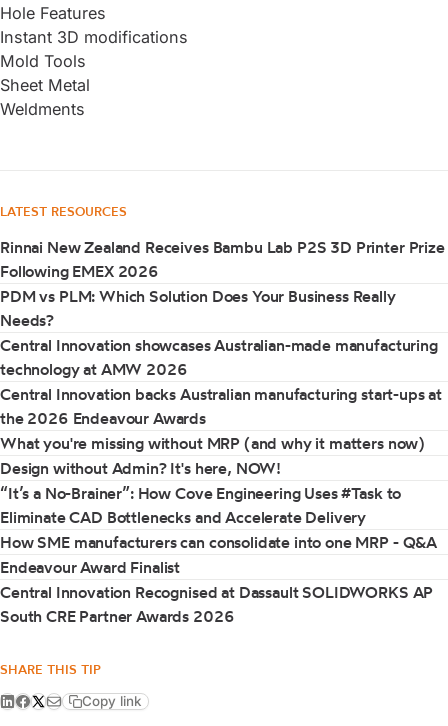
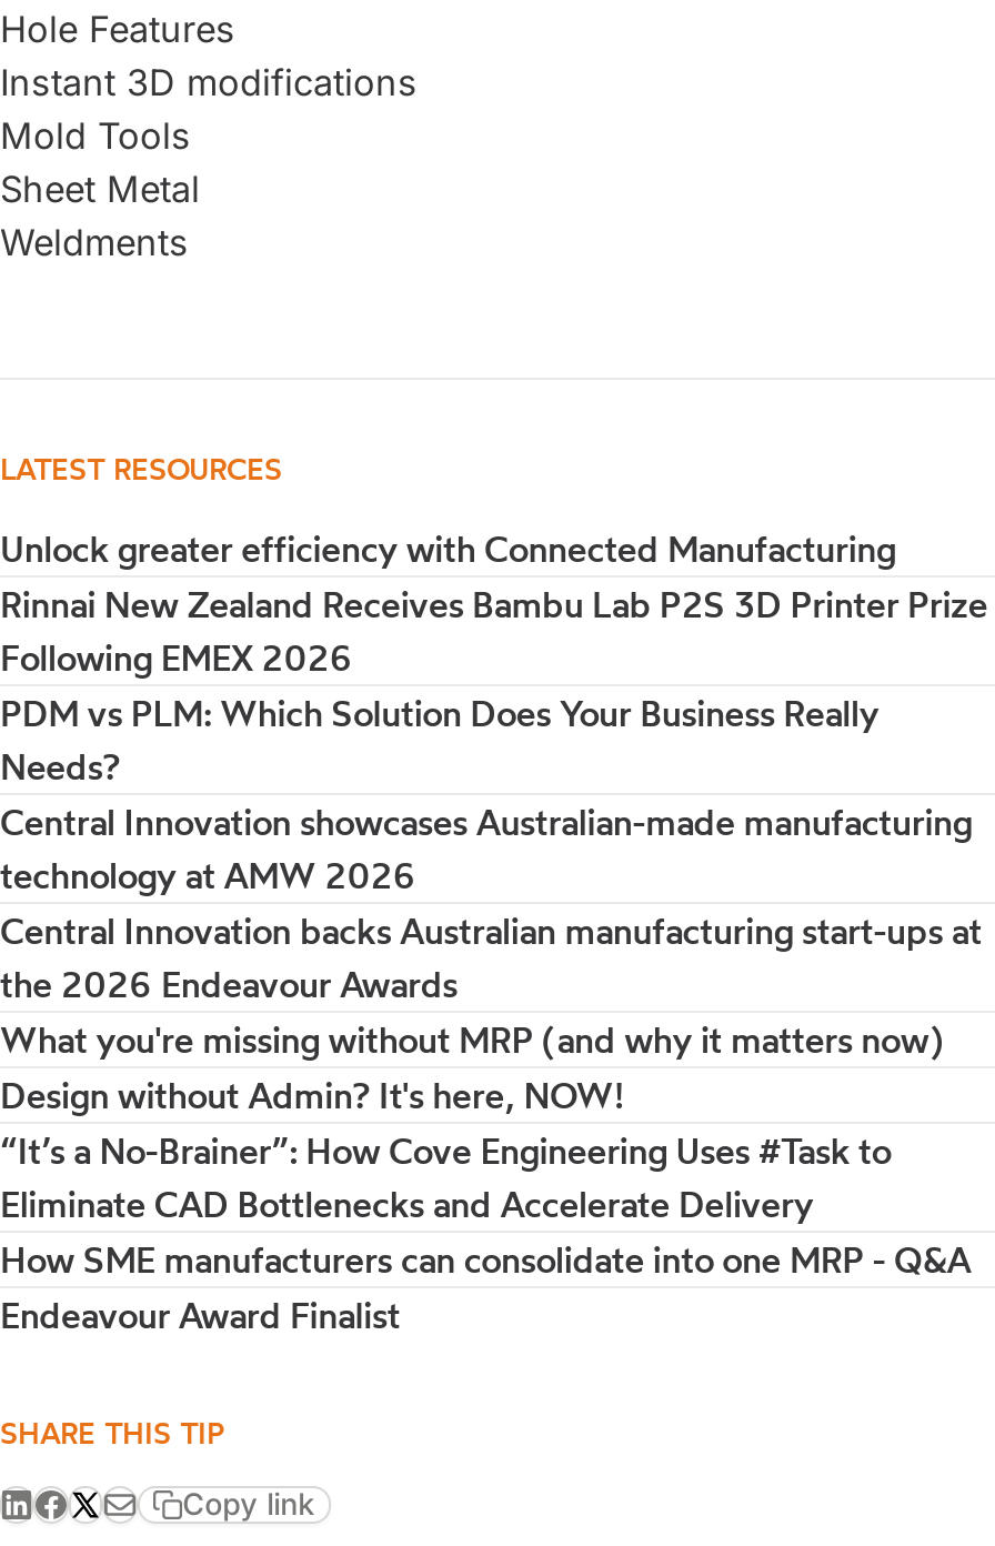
+ Unlock greater efficiency with Connected Manufacturing

moved down: Rinnai New Zealand Receives Bambu Lab P2S 3D Printer Prize | Following EMEX 2026 | PDM vs PLM: Which Solution Does Your Business Really | ... | How SME manufacturers can consolidate into one MRP - Q&A | Endeavour Award Finalist

- Central Innovation Recognised at Dassault SOLIDWORKS AP
- South CRE Partner Awards 2026
